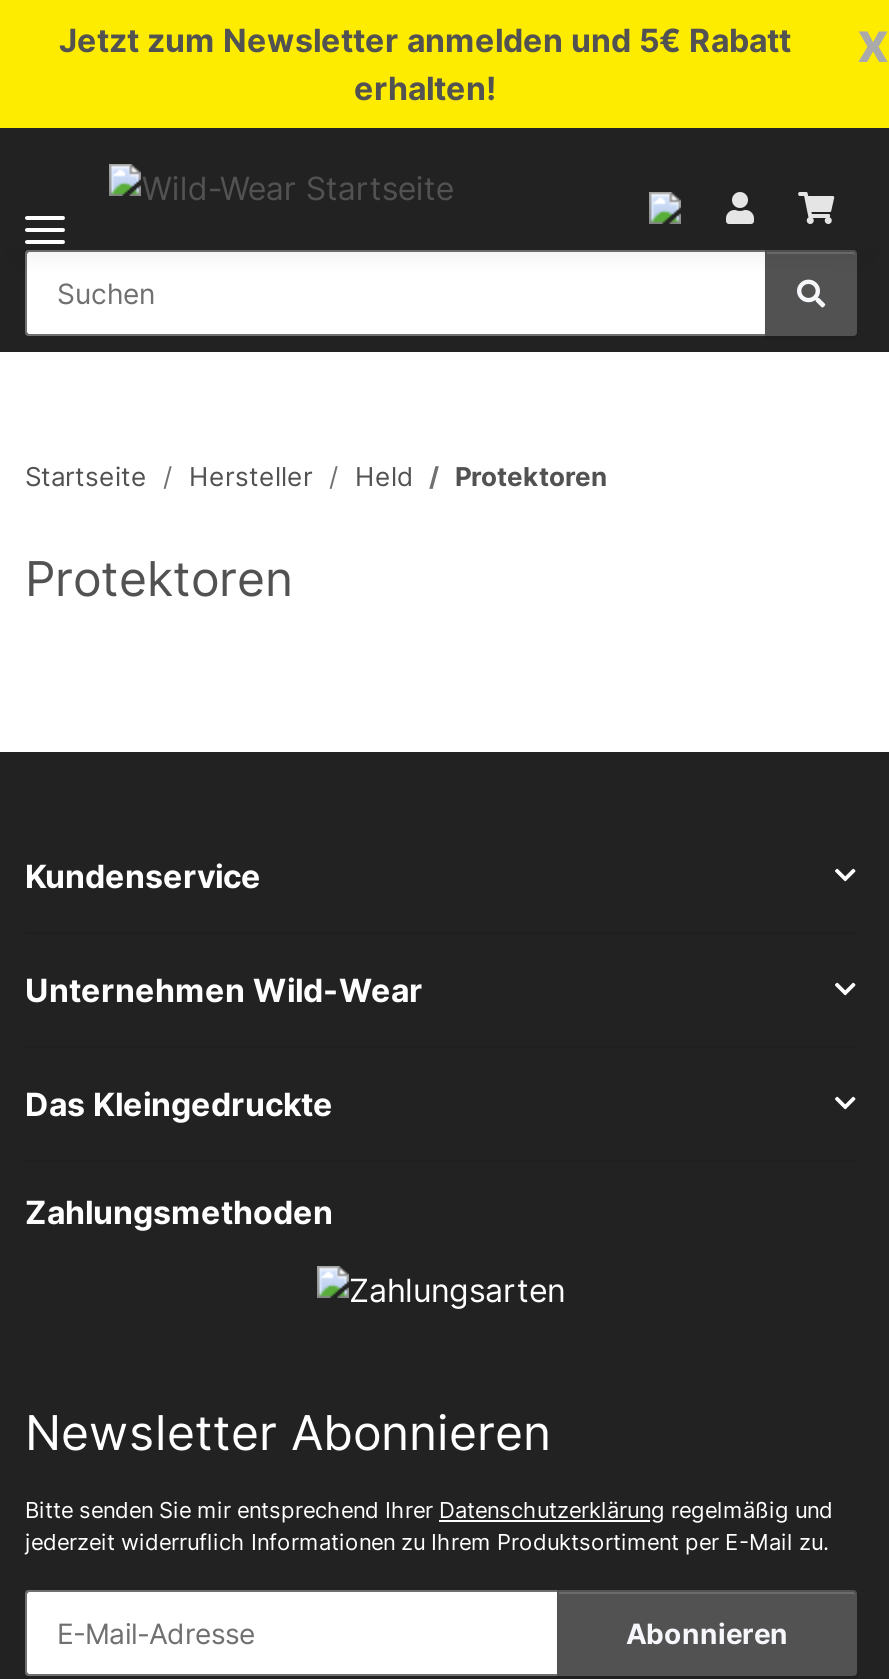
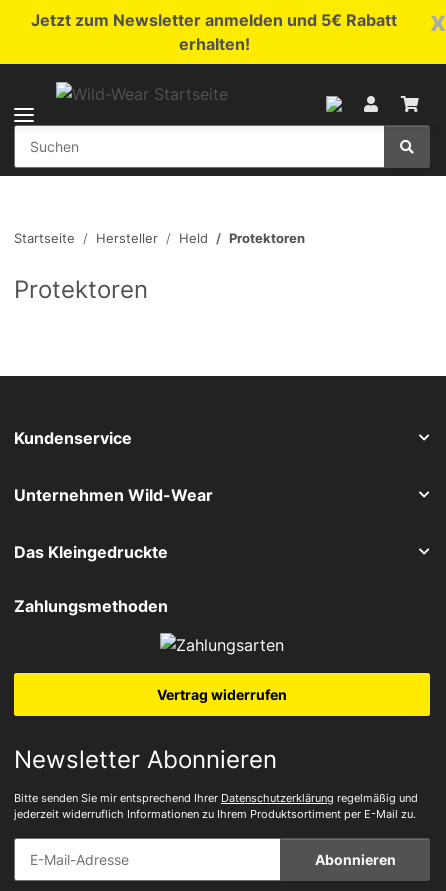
+ Vertrag widerrufen
